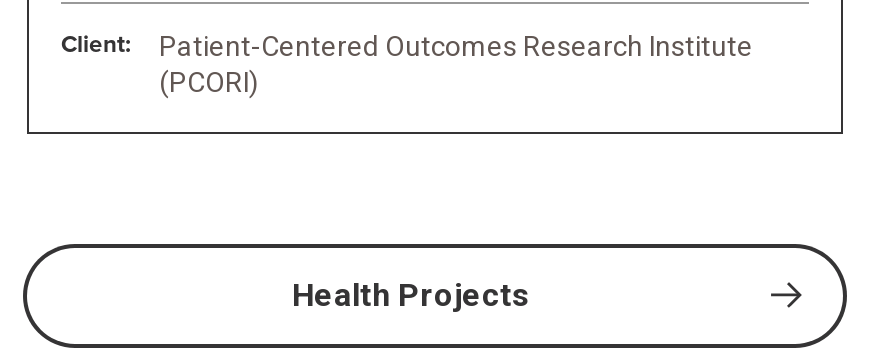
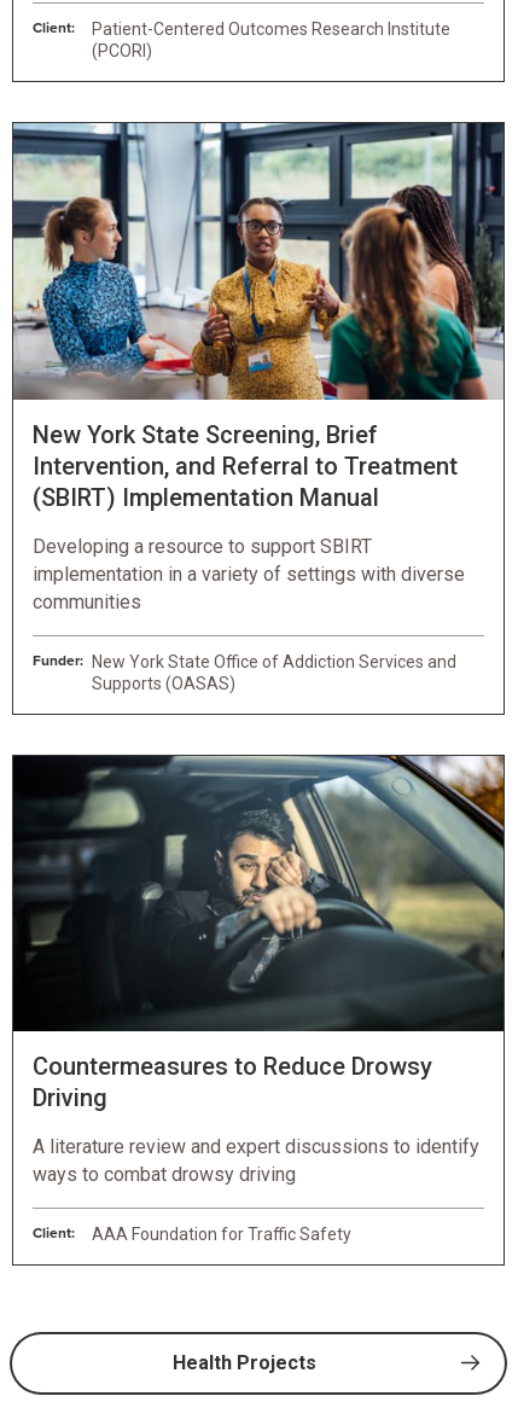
+ [image]
+ New York State Screening, Brief
+ Intervention, and Referral to Treatment
+ (SBIRT) Implementation Manual
+ Developing a resource to support SBIRT
+ implementation in a variety of settings with diverse
+ communities
+ Funder: New York State Office of Addiction Services and
+ Supports (OASAS)

+ [image]
+ Countermeasures to Reduce Drowsy
+ Driving
+ A literature review and expert discussions to identify
+ ways to combat drowsy driving
+ Client:
+ AAA Foundation for Traffic Safety
